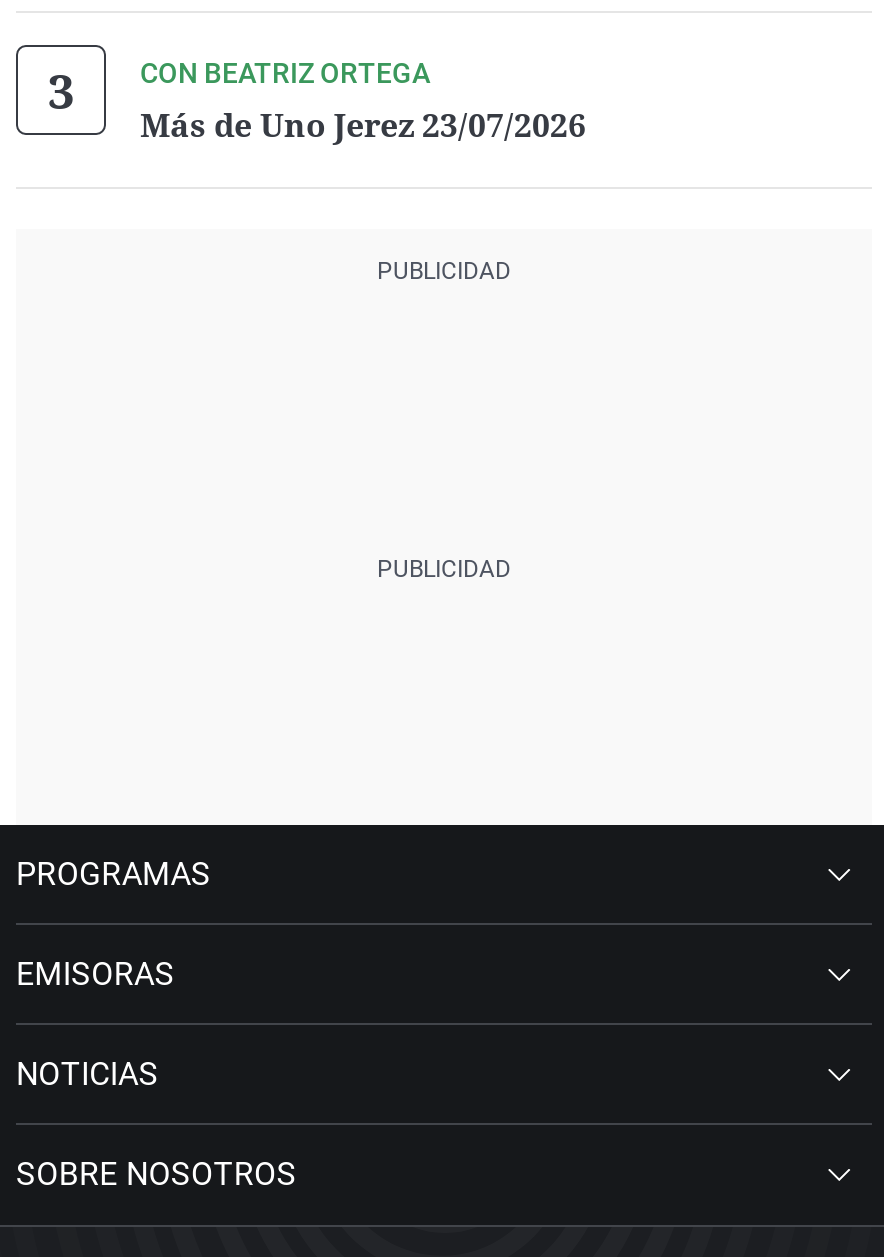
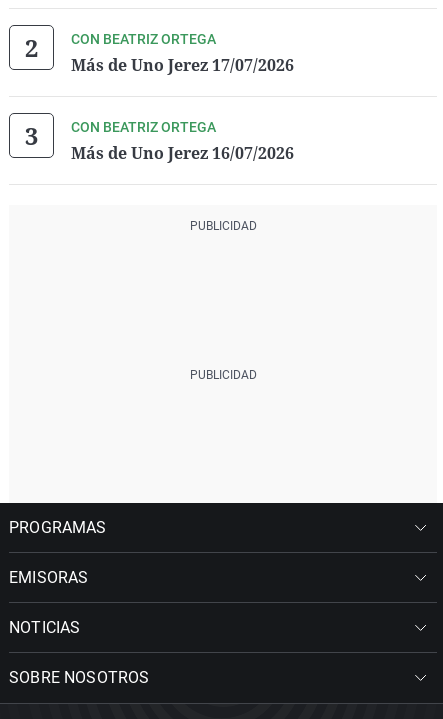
- Más de Uno Jerez 23/07/2026
+ Más de Uno Jerez 17/07/2026
+ CON BEATRIZ ORTEGA
+ Más de Uno Jerez 16/07/2026
